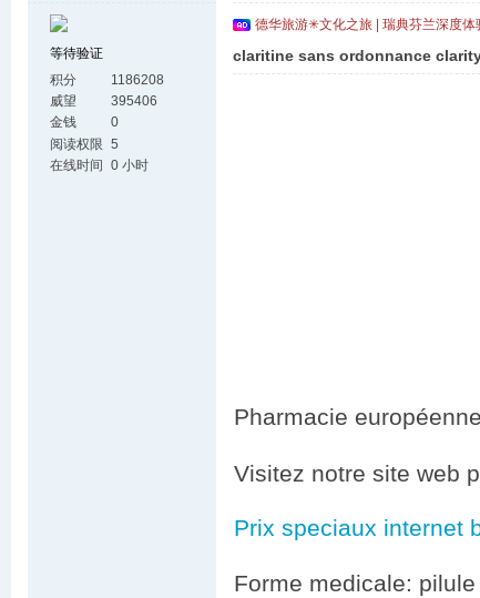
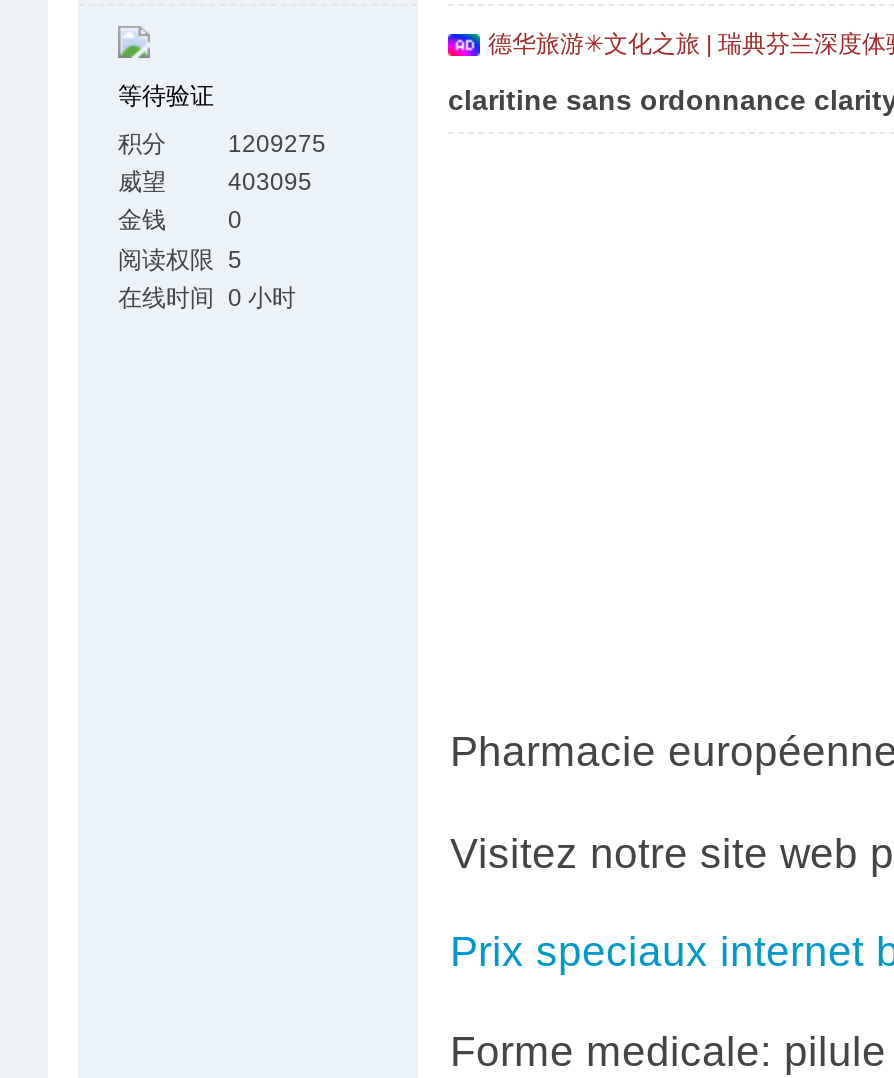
- 1186208
+ 1209275

- 395406
+ 403095
